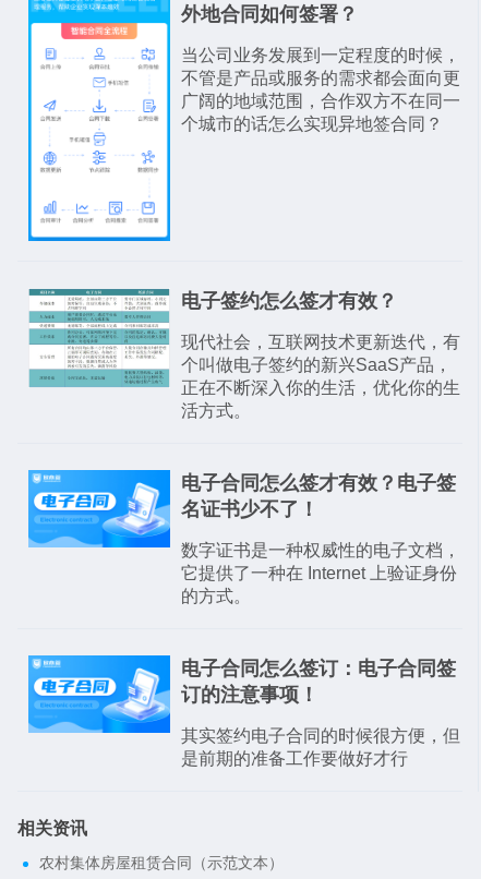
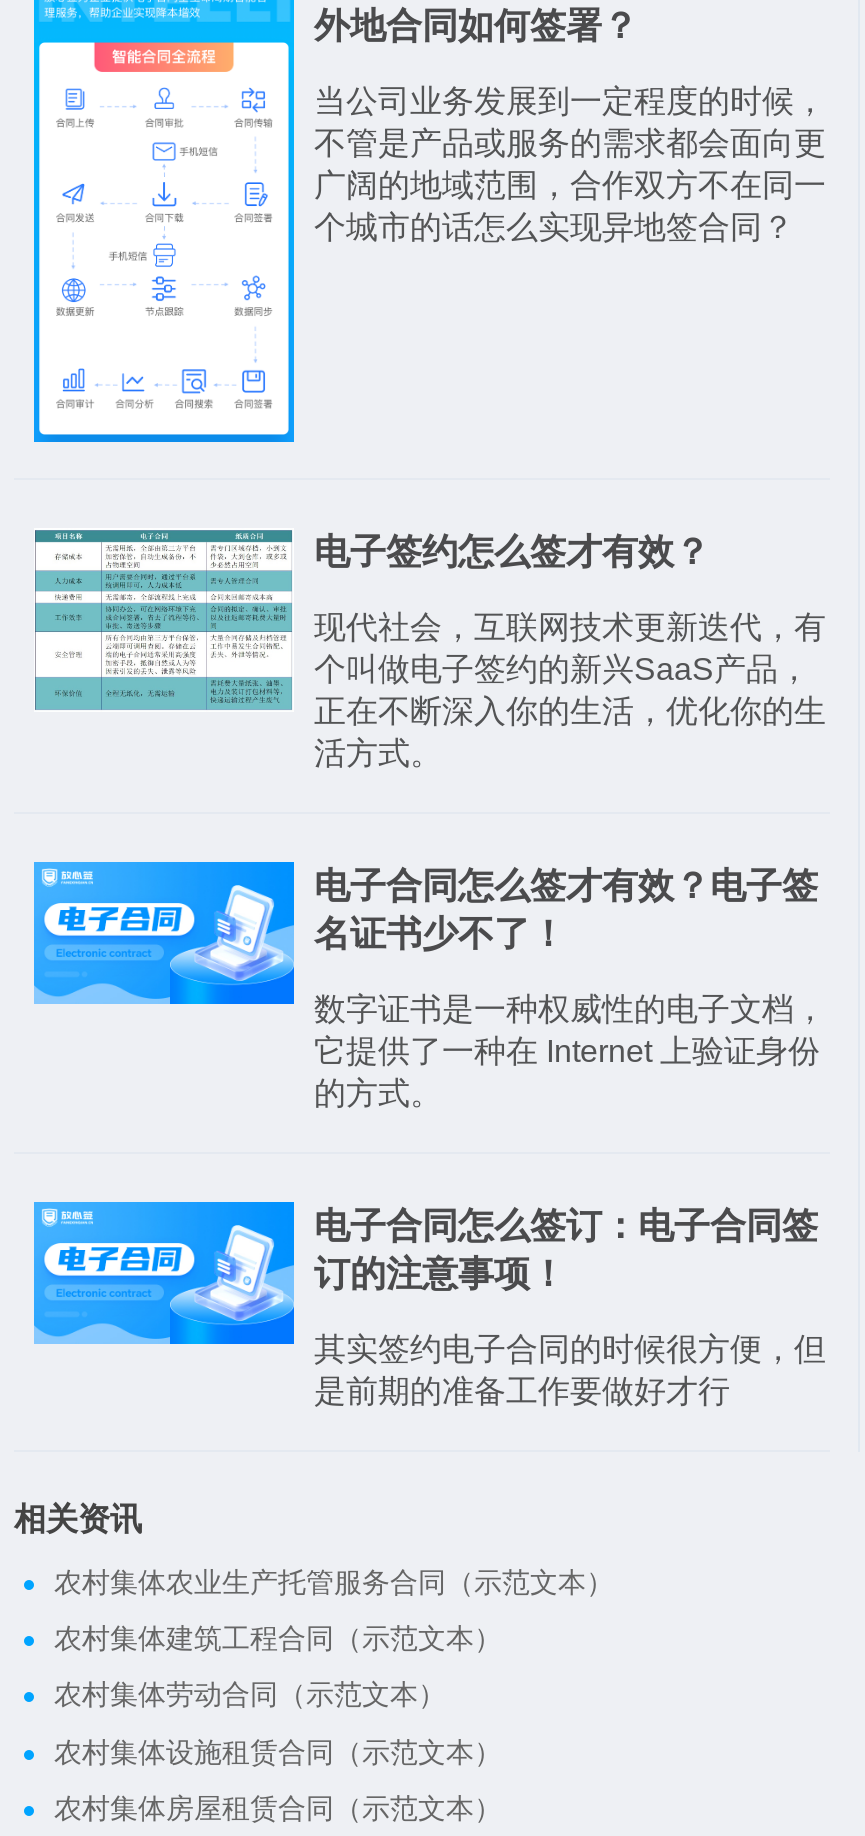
+ 农村集体农业生产托管服务合同（示范文本）
+ 农村集体建筑工程合同（示范文本）
+ 农村集体劳动合同（示范文本）
+ 农村集体设施租赁合同（示范文本）
